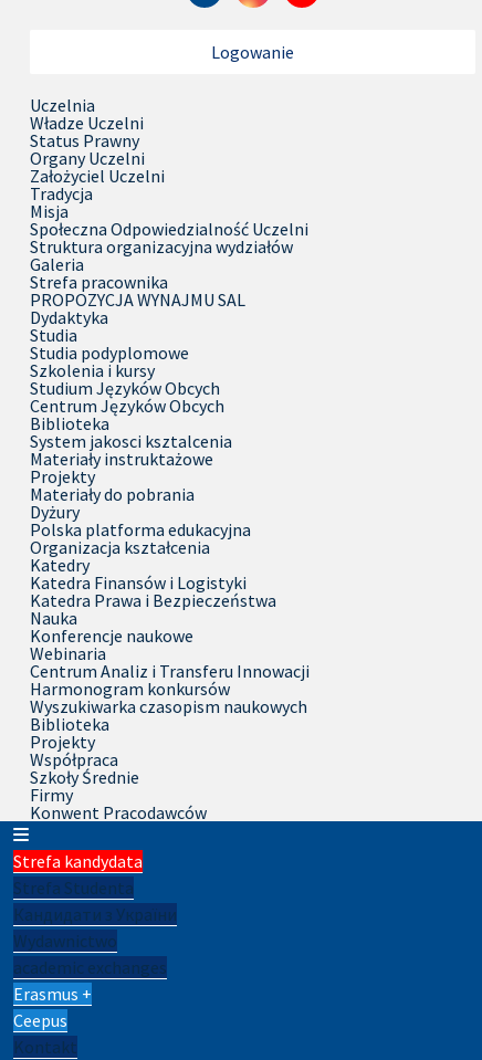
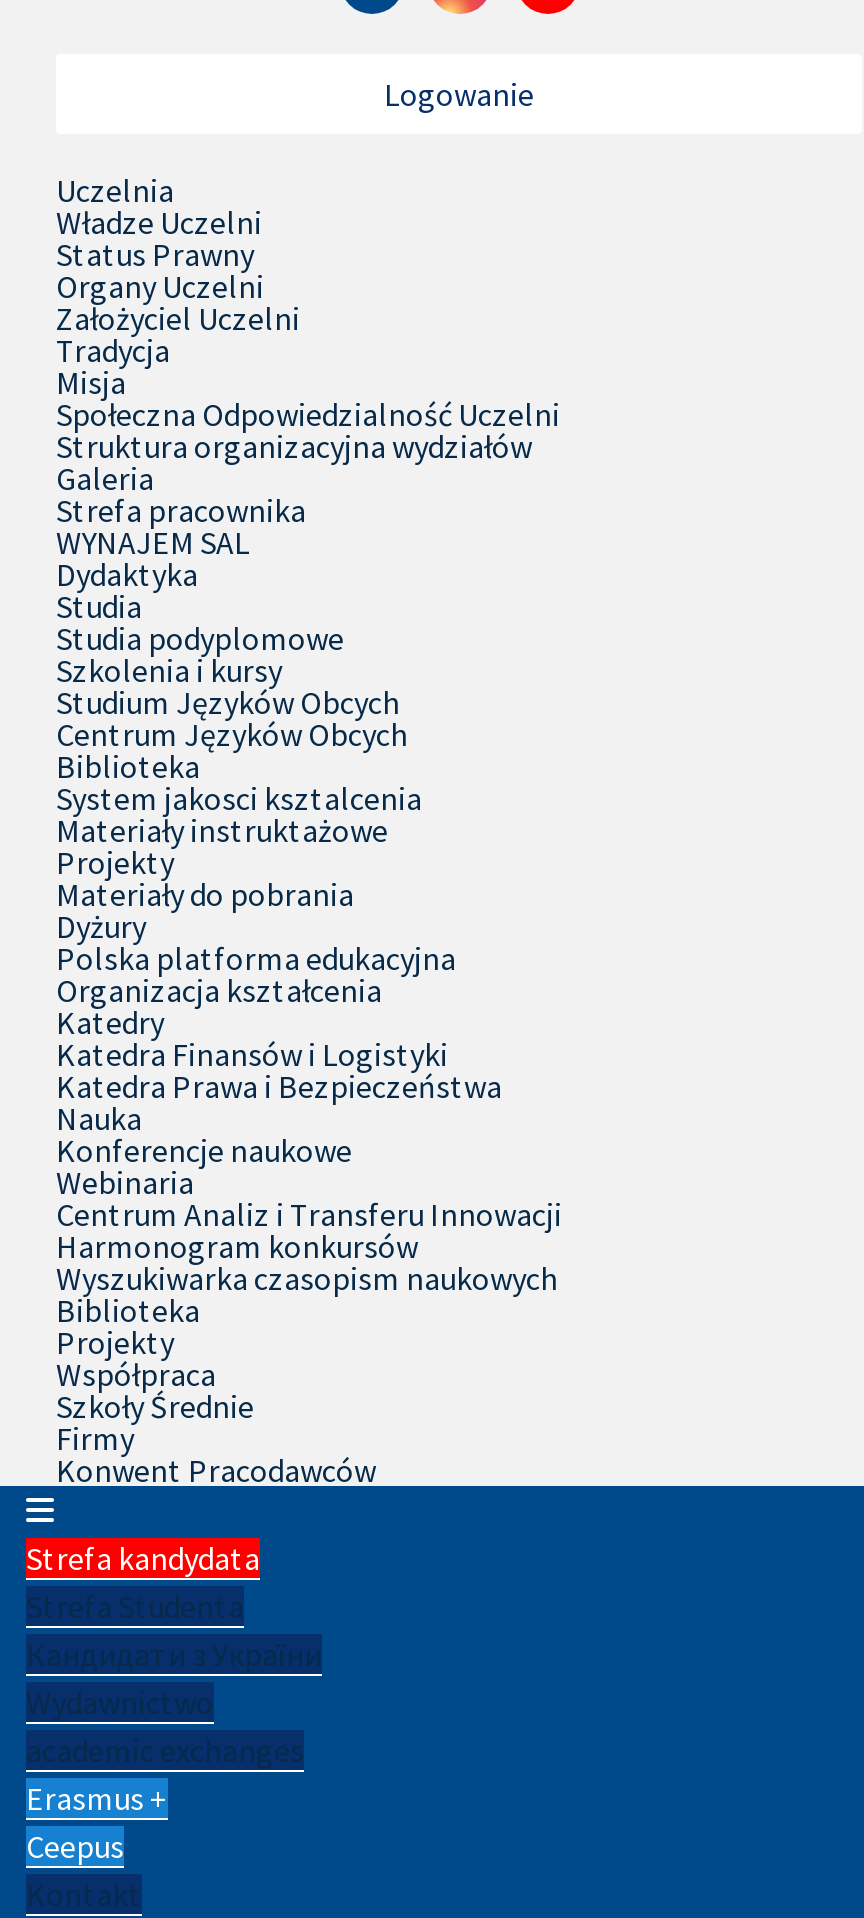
- PROPOZYCJA WYNAJMU SAL
+ WYNAJEM SAL
